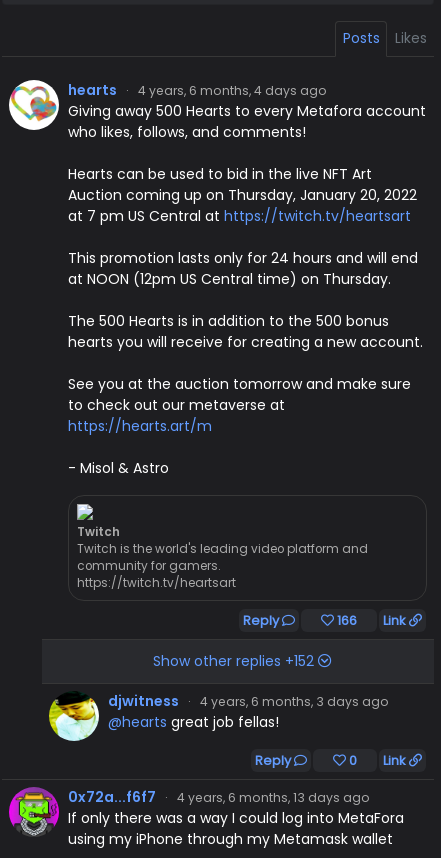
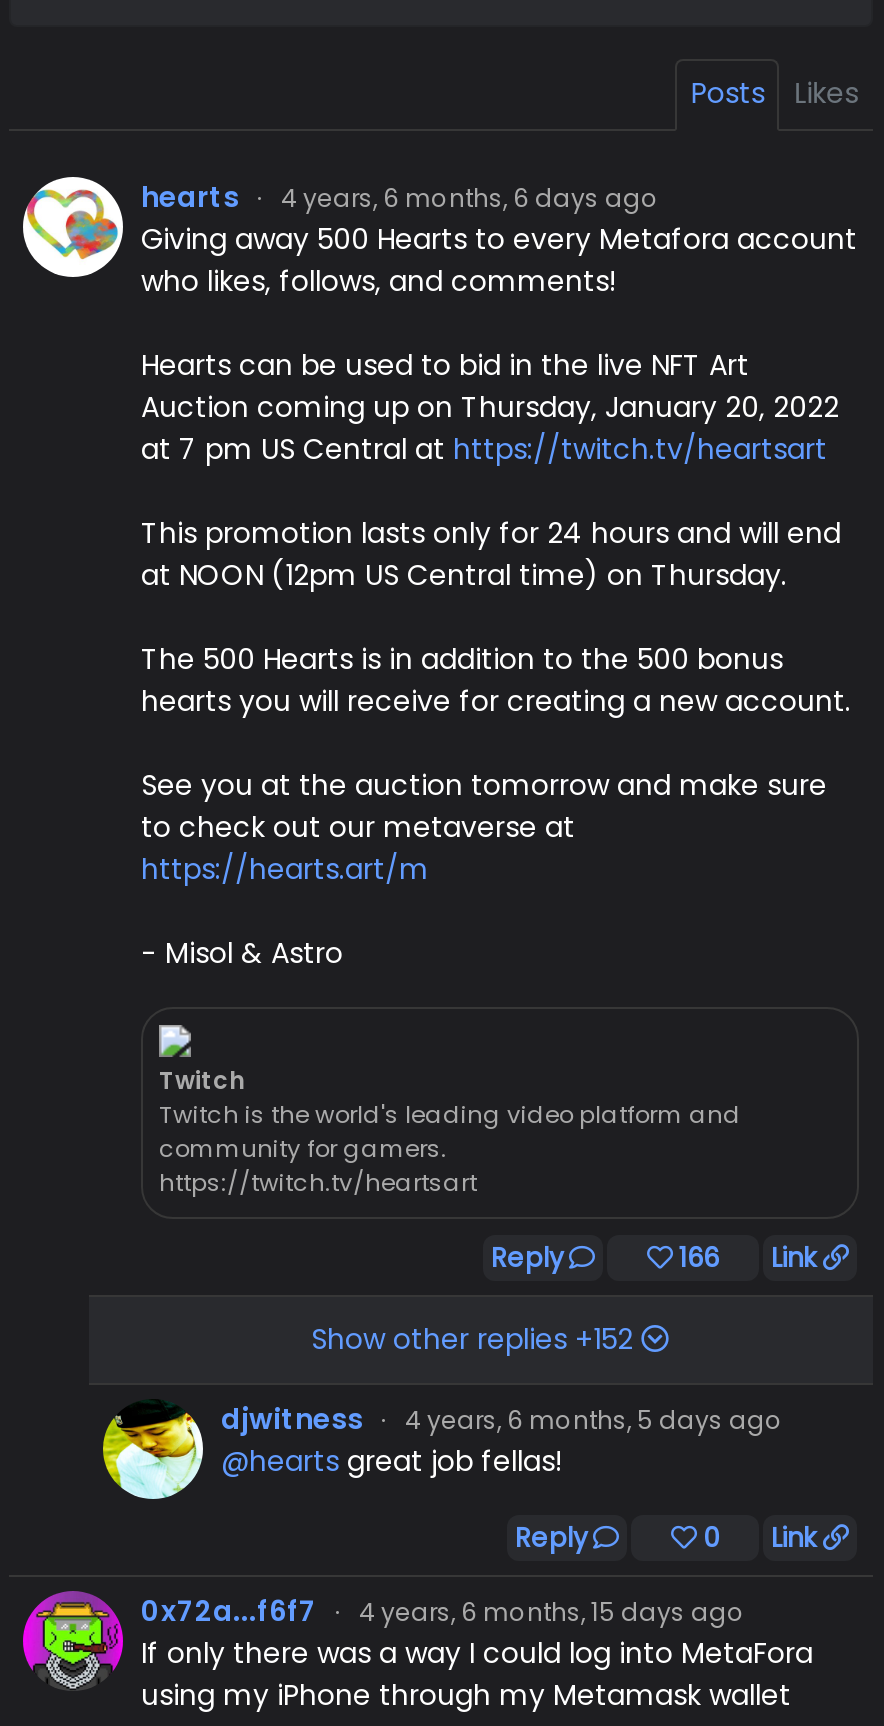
- hearts · 4 years, 6 months, 4 days ago
+ hearts · 4 years, 6 months, 6 days ago

- djwitness · 4 years, 6 months, 3 days ago
+ djwitness · 4 years, 6 months, 5 days ago

- 0x72a...f6f7 · 4 years, 6 months, 13 days ago
+ 0x72a...f6f7 · 4 years, 6 months, 15 days ago
